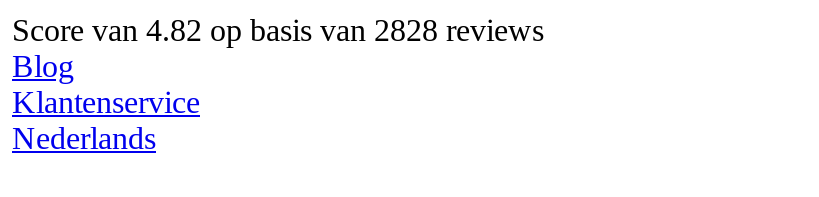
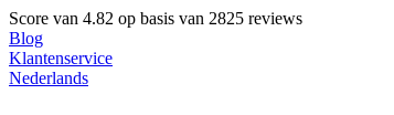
- Score van 4.82 op basis van 2828 reviews
+ Score van 4.82 op basis van 2825 reviews
